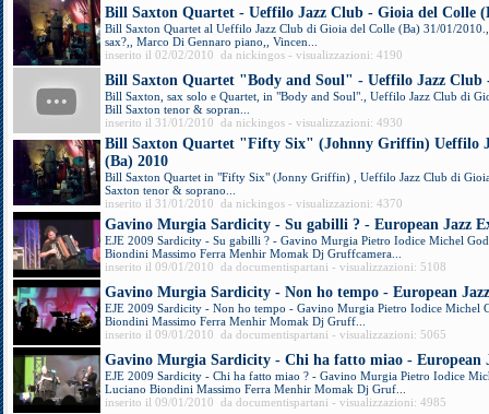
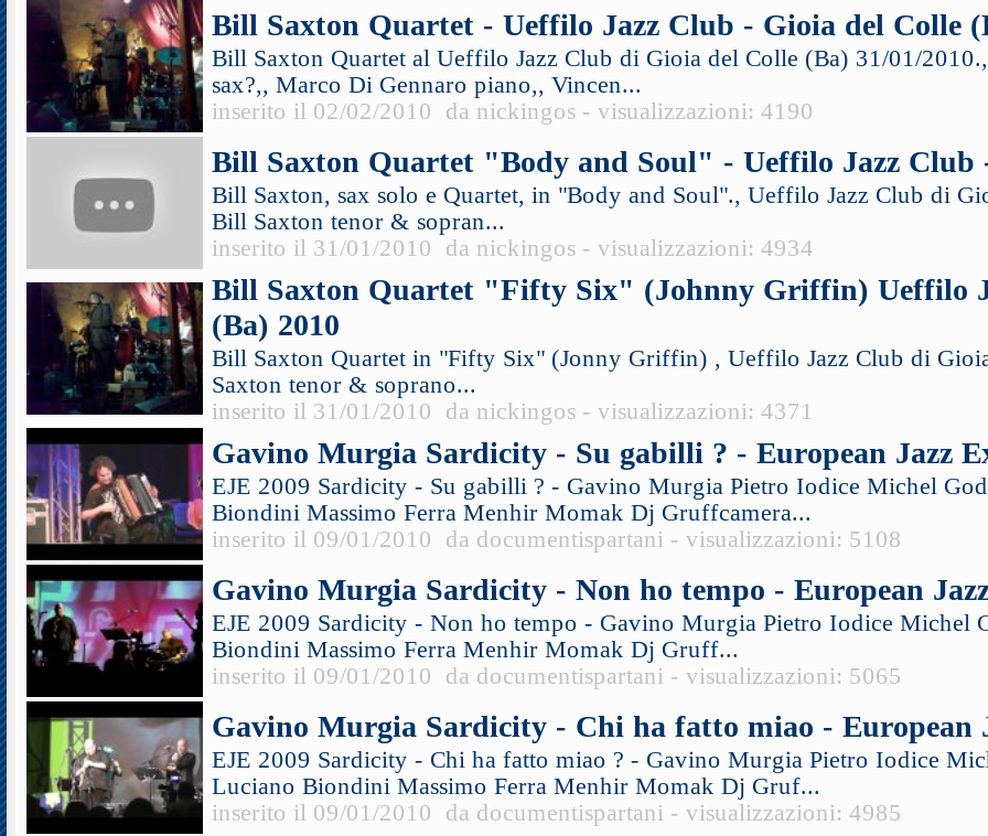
- inserito il 31/01/2010 da nickingos - visualizzazioni: 4930
+ inserito il 31/01/2010 da nickingos - visualizzazioni: 4934

- inserito il 31/01/2010 da nickingos - visualizzazioni: 4370
+ inserito il 31/01/2010 da nickingos - visualizzazioni: 4371
